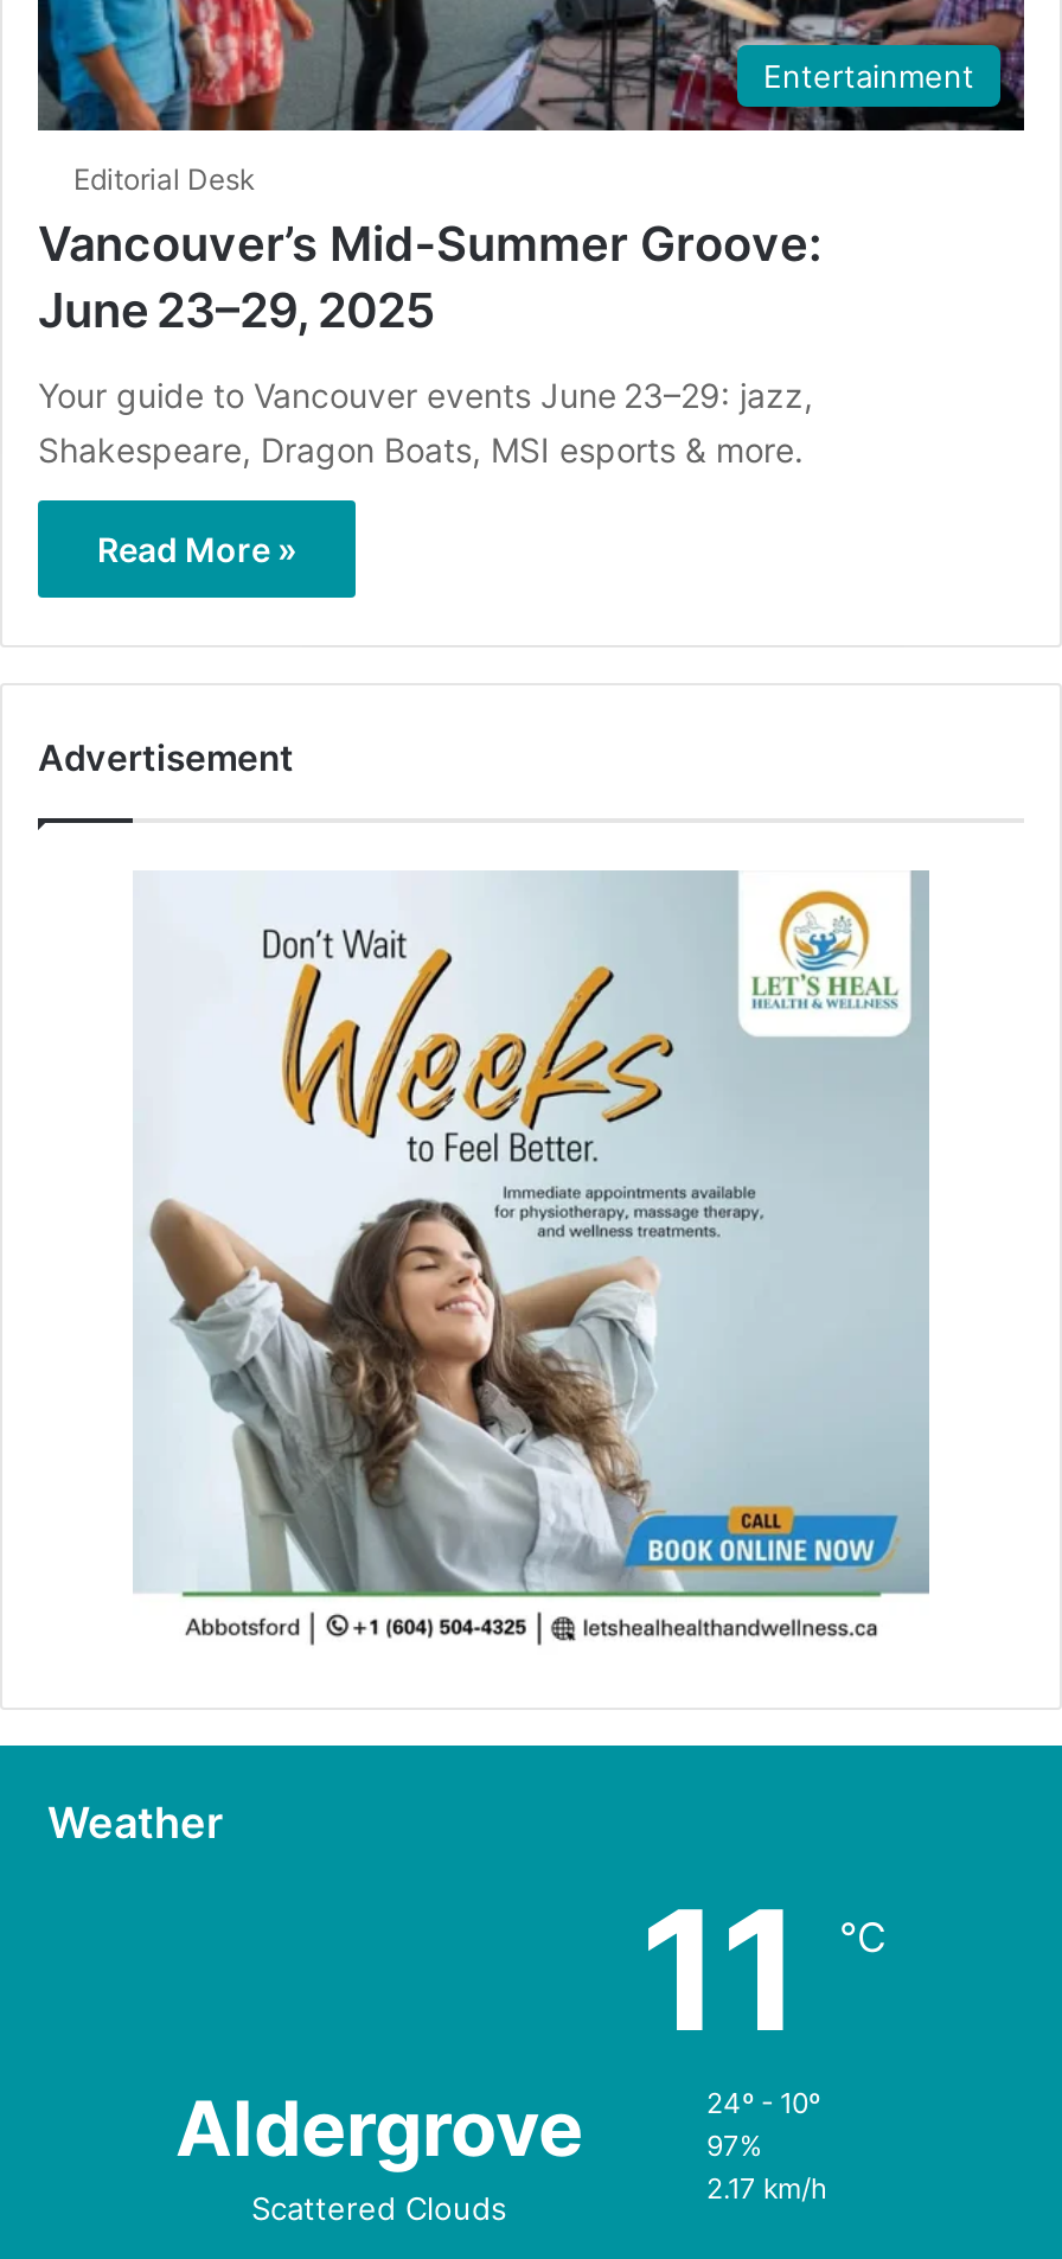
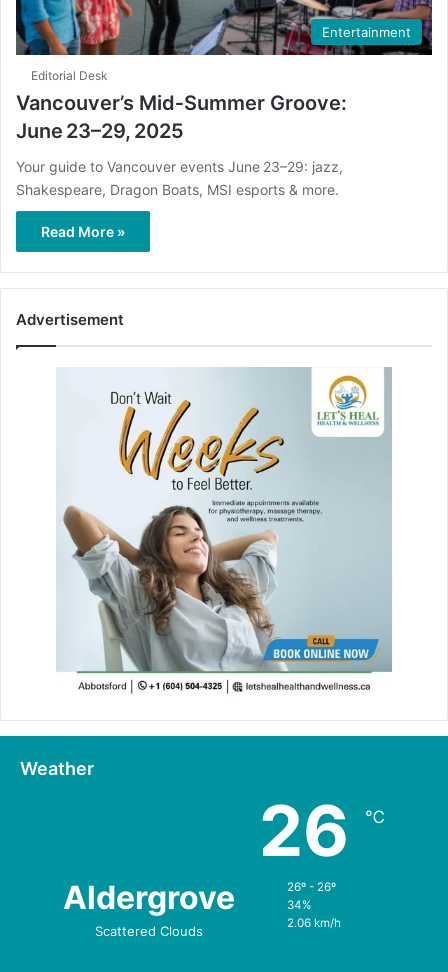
- 11 ℃
- 24º - 10º
- 97%
- 2.17 km/h
+ 26 ℃
+ 26º - 26º
+ 34%
+ 2.06 km/h
